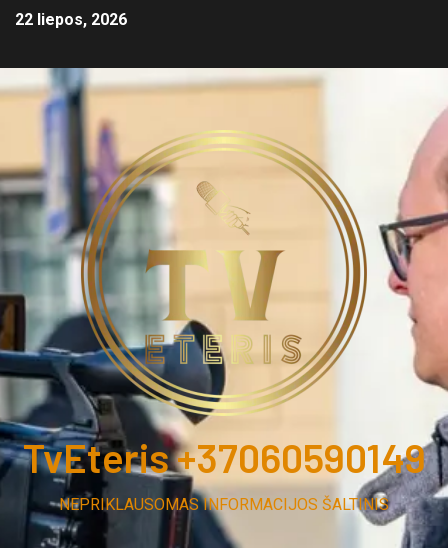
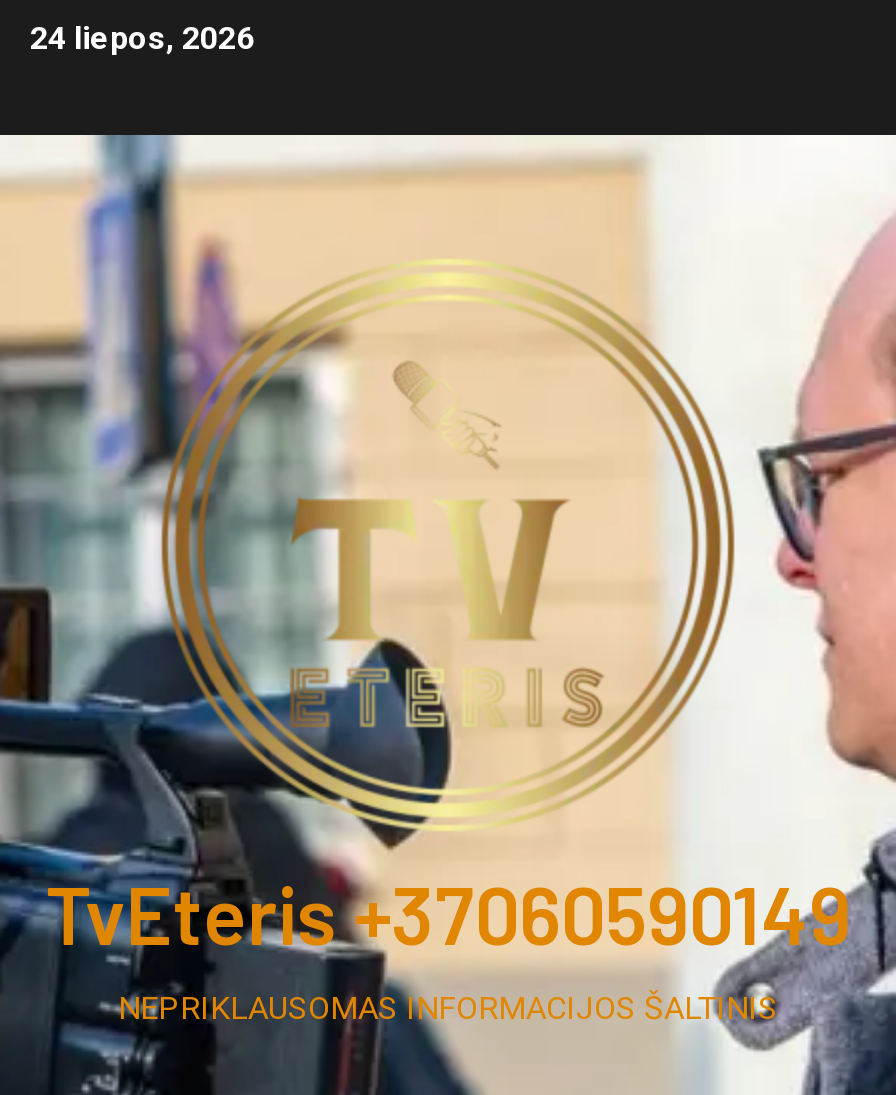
- 22 liepos, 2026
+ 24 liepos, 2026
